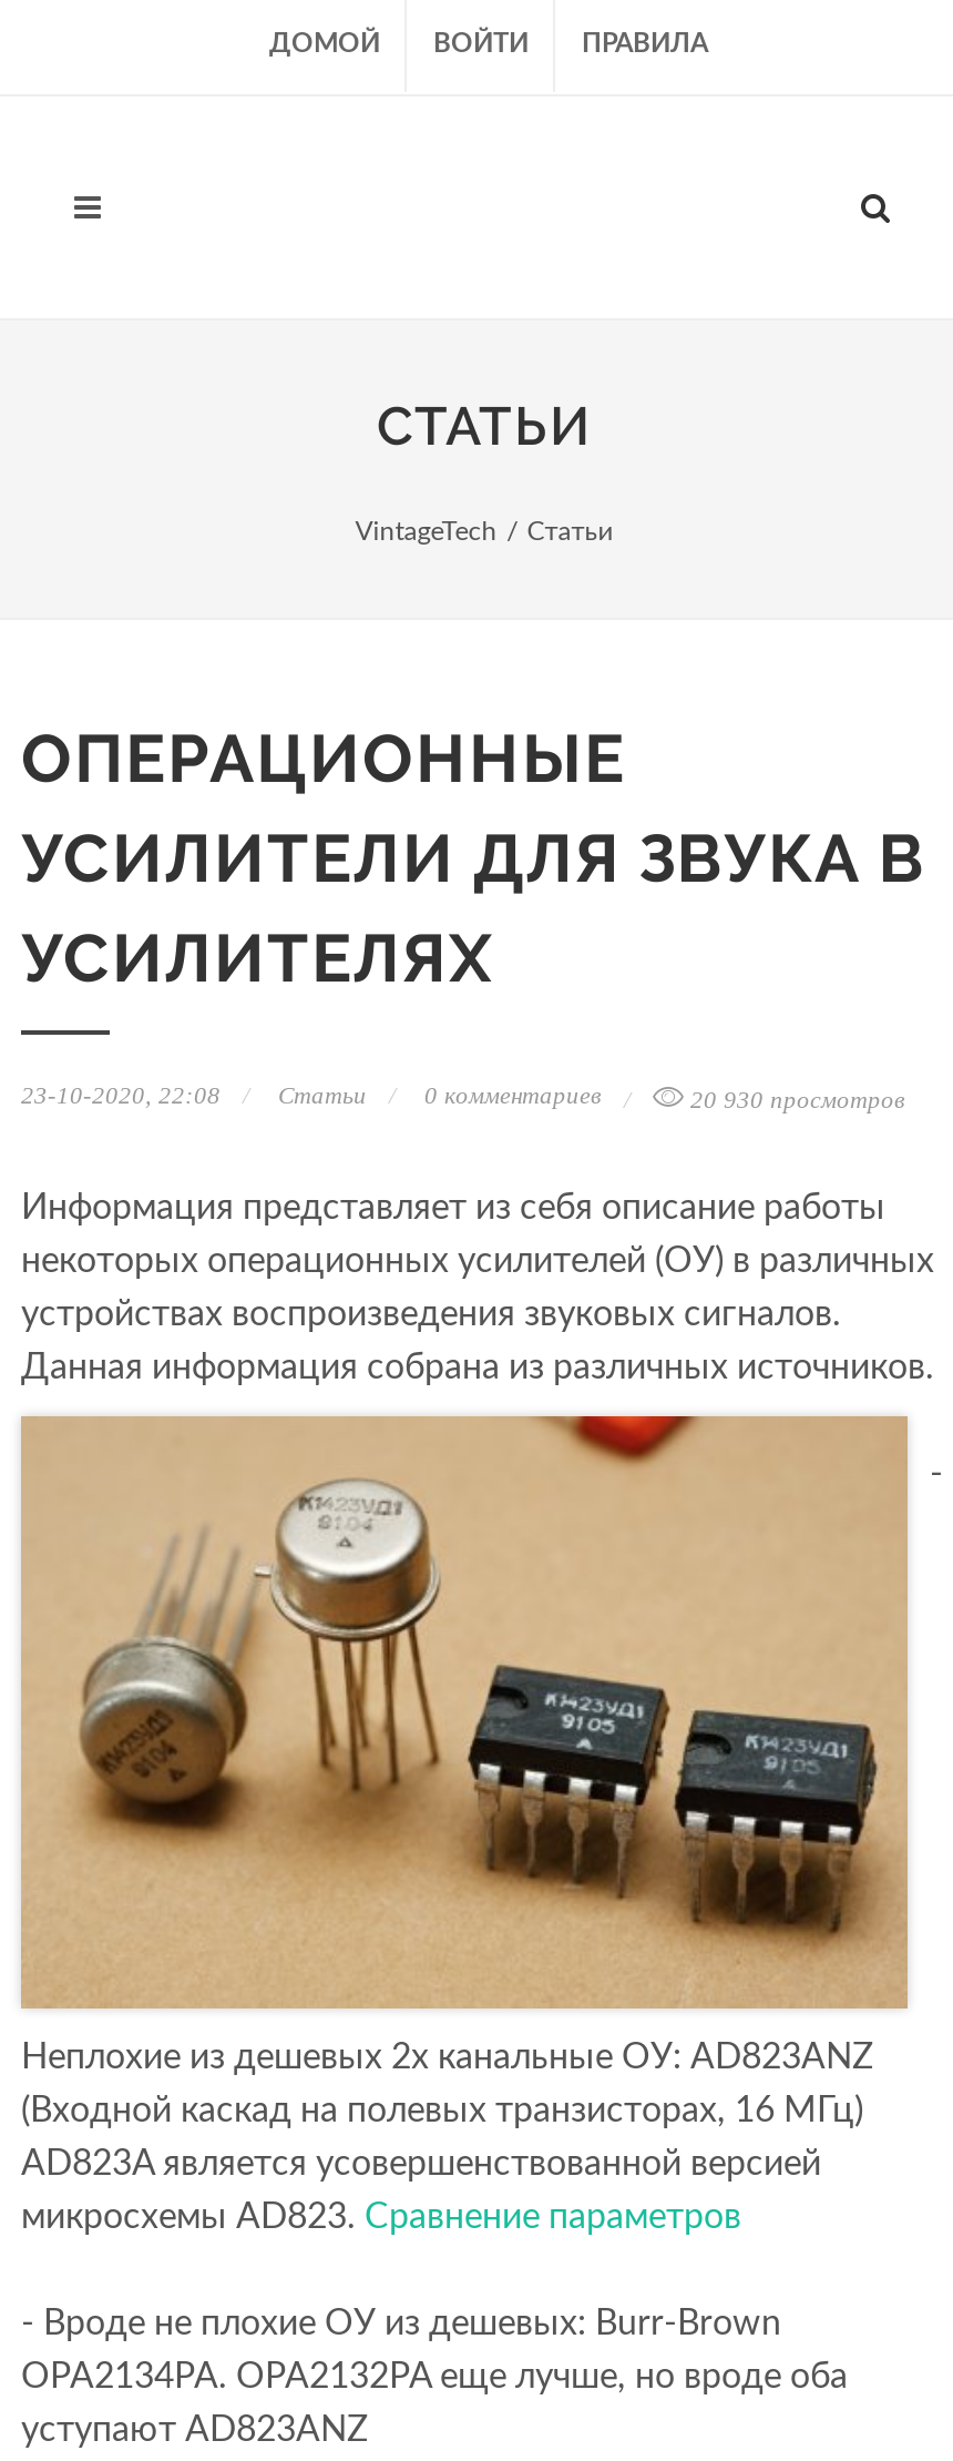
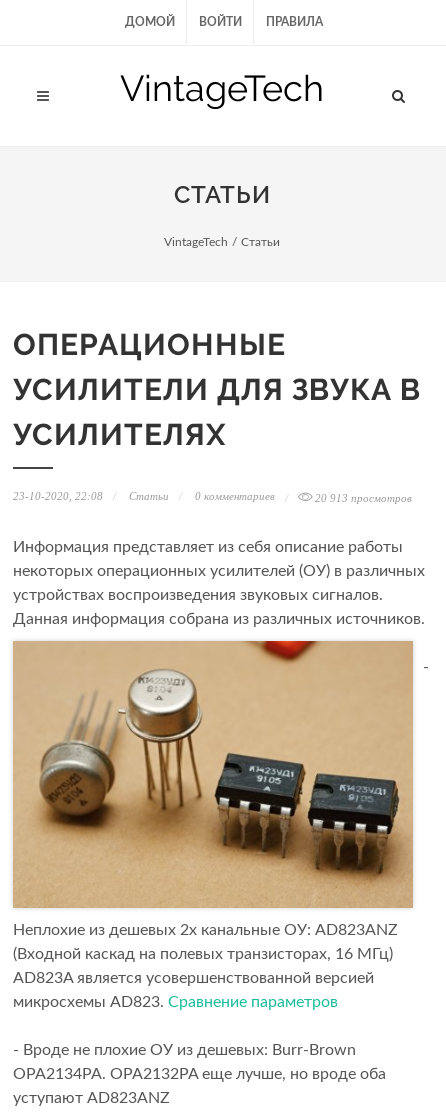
+ VintageTech

- 20 930 просмотров
+ 20 913 просмотров
